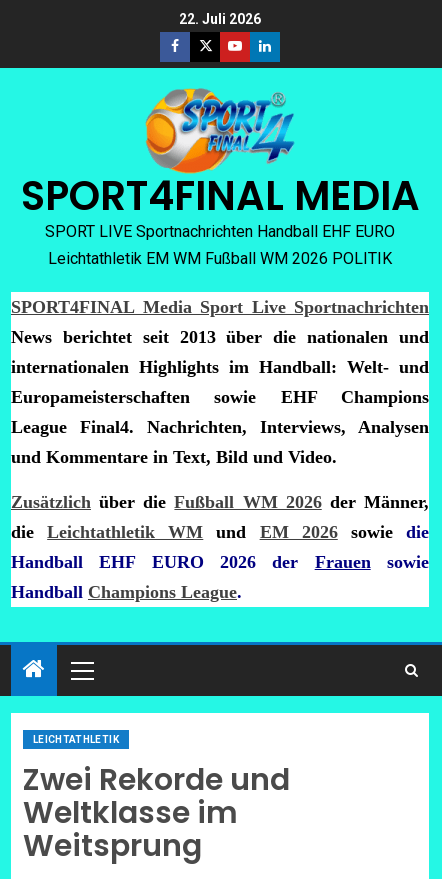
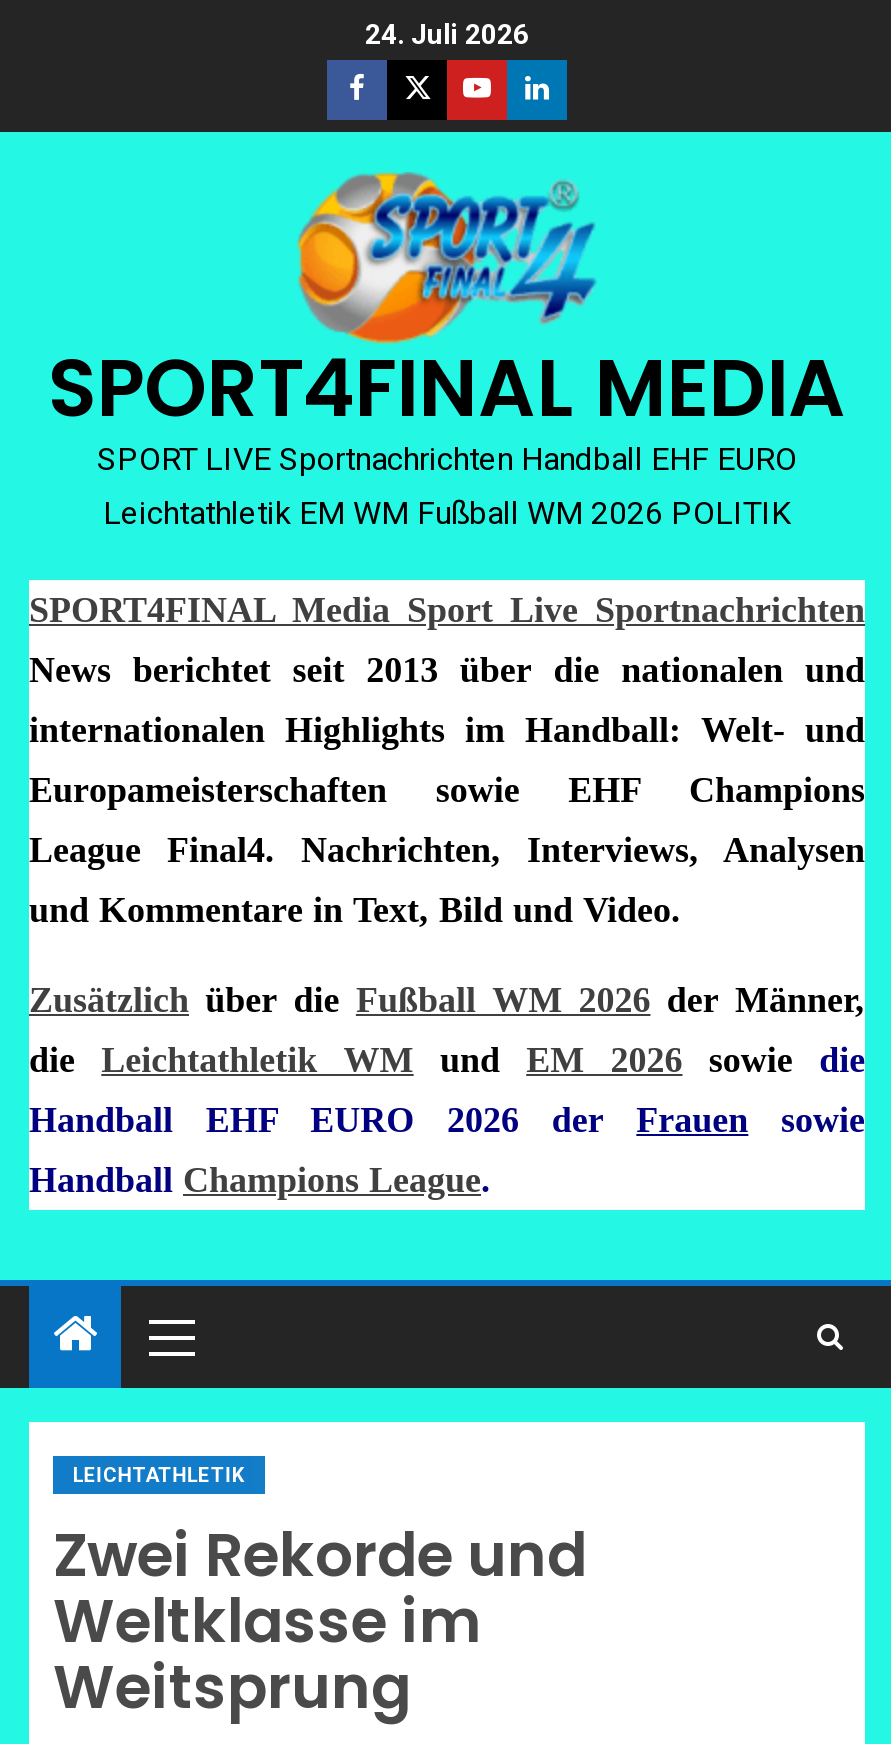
- 22. Juli 2026
+ 24. Juli 2026
